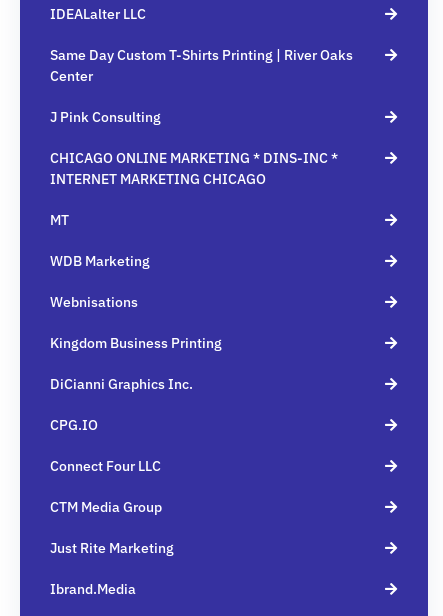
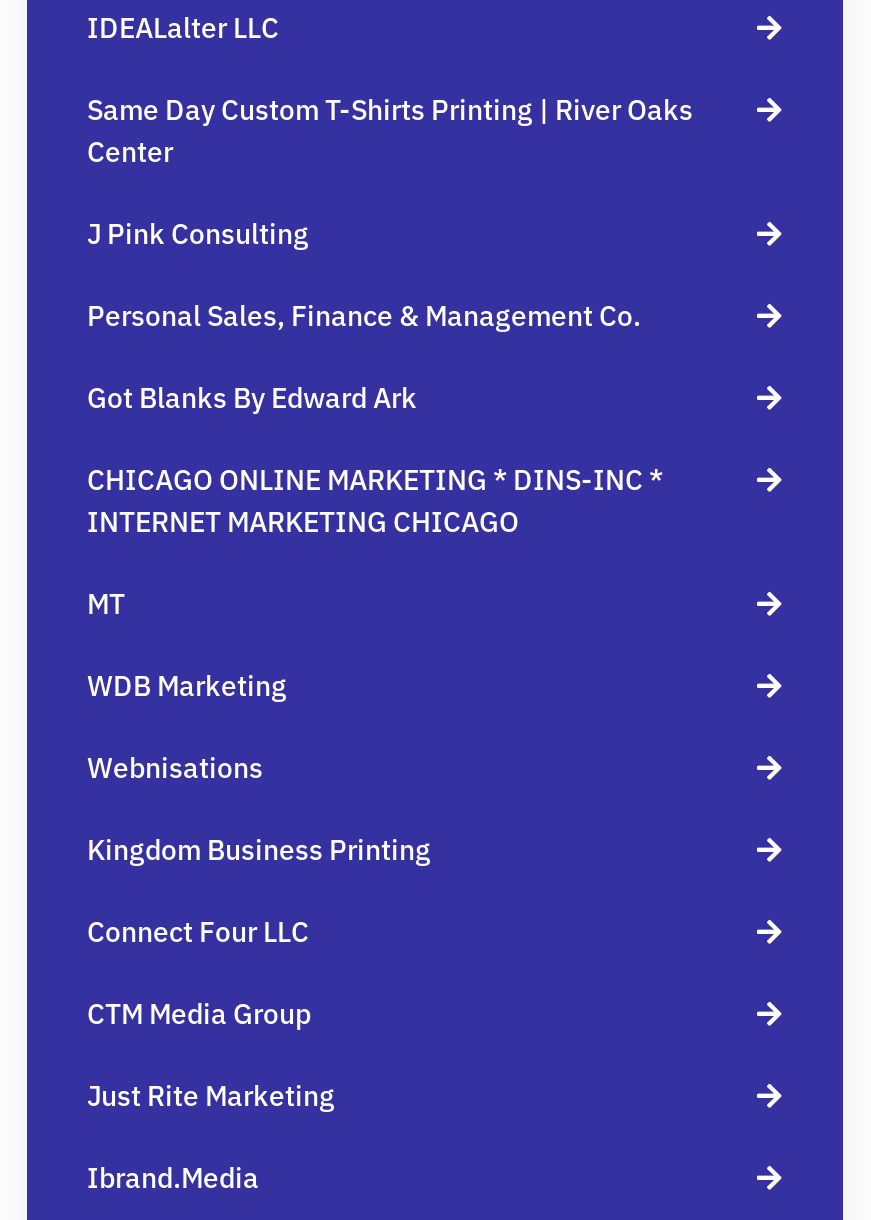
+ Personal Sales, Finance & Management Co.
+ Got Blanks By Edward Ark

moved down: CHICAGO ONLINE MARKETING * DINS-INC * | INTERNET MARKETING CHICAGO | MT | WDB Marketing | Webnisations | Kingdom Business Printing

- DiCianni Graphics Inc.
- CPG.IO
